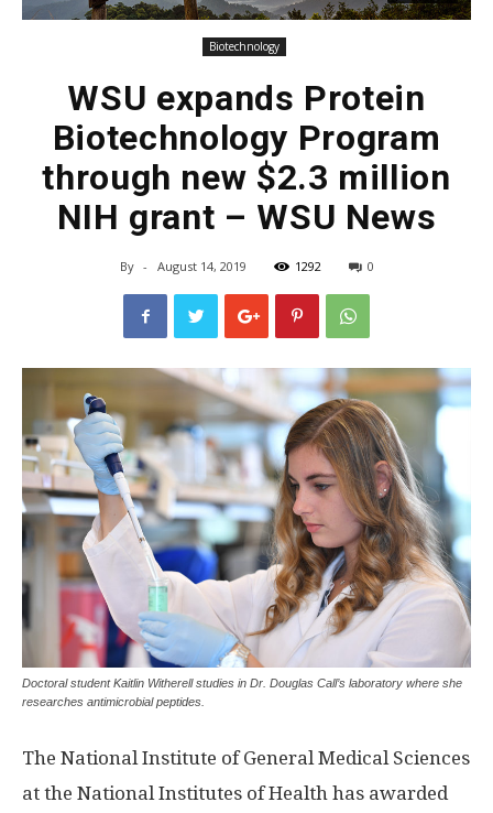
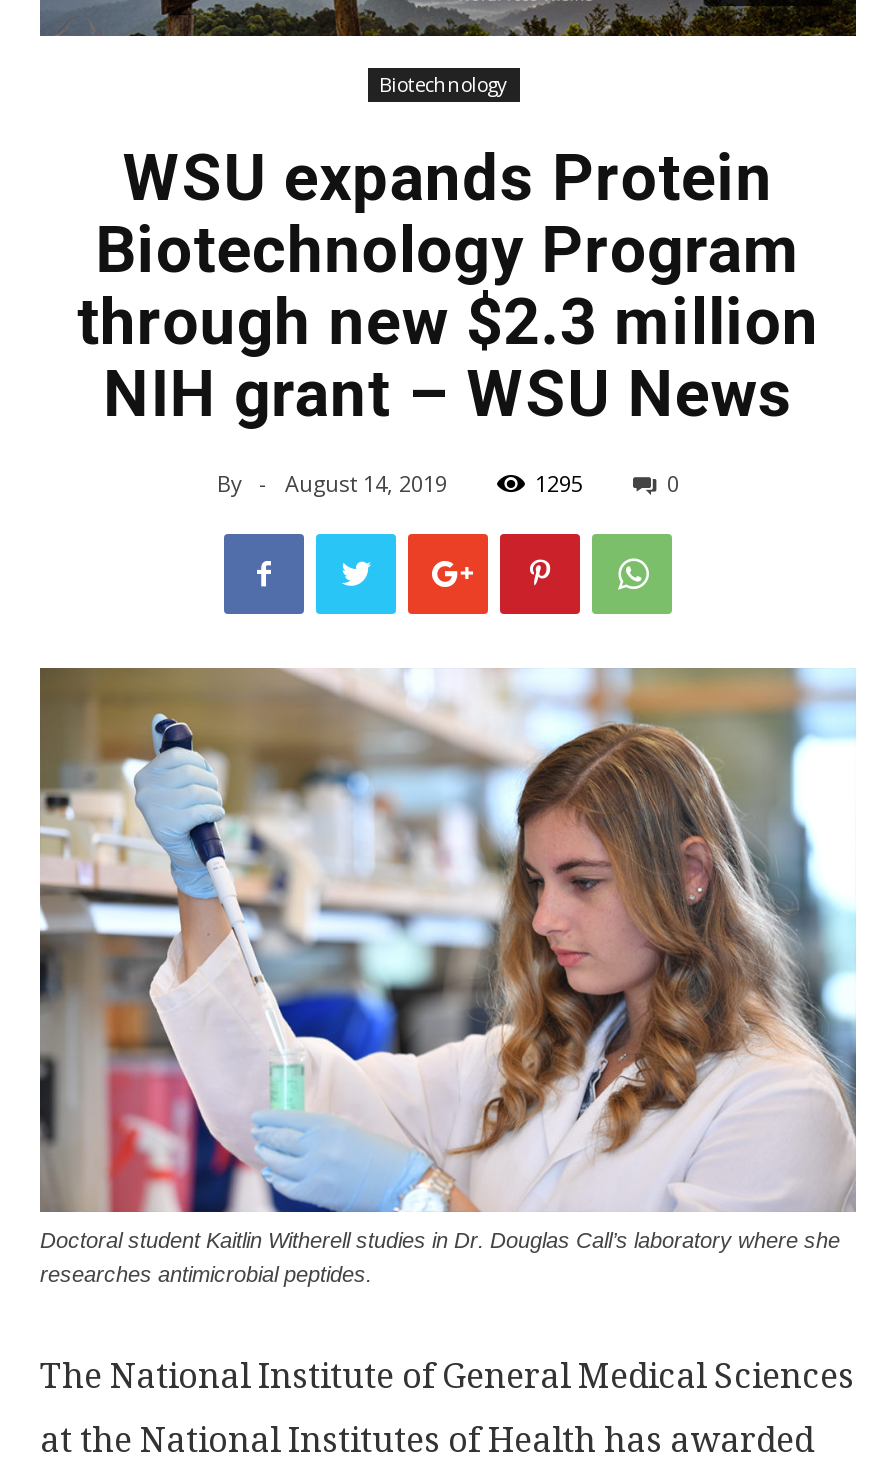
- 1292
+ 1295
